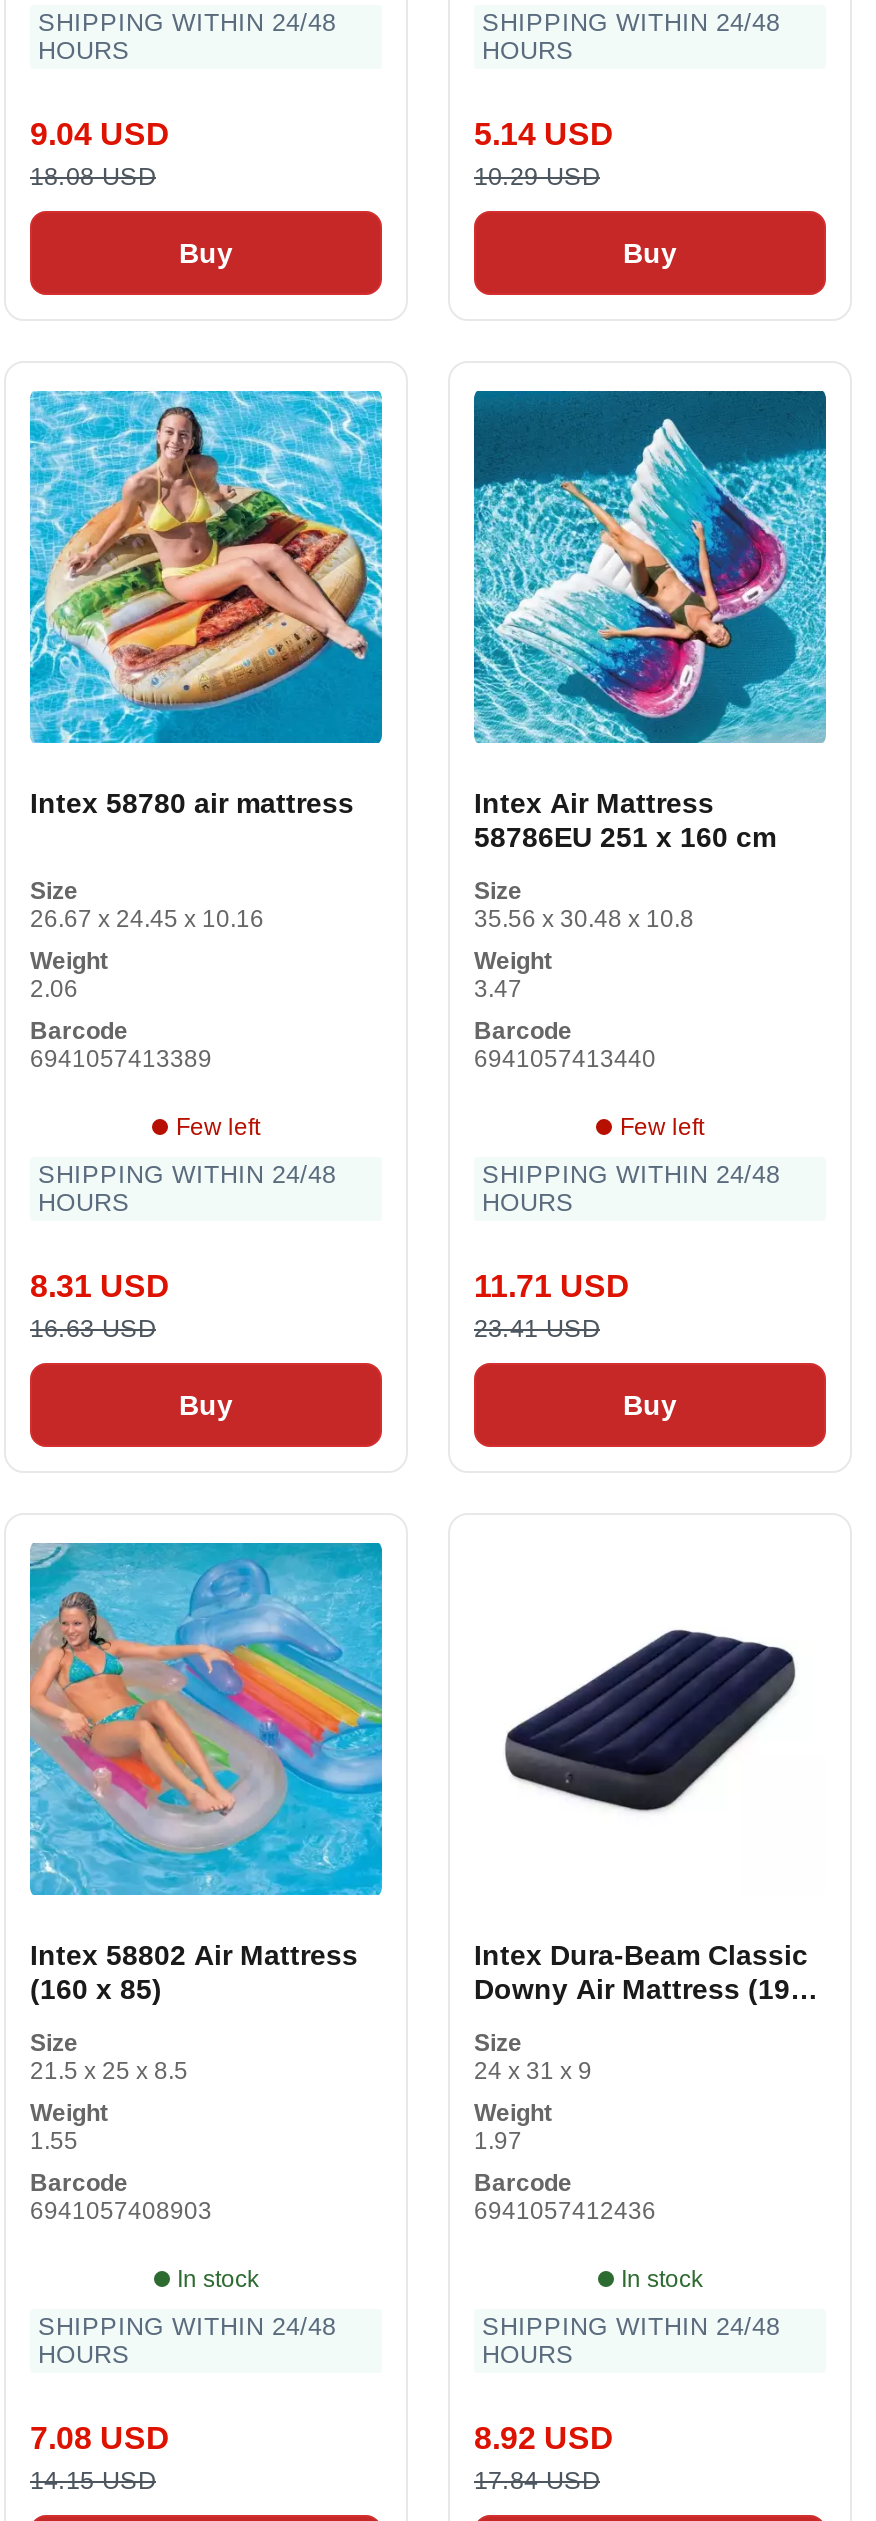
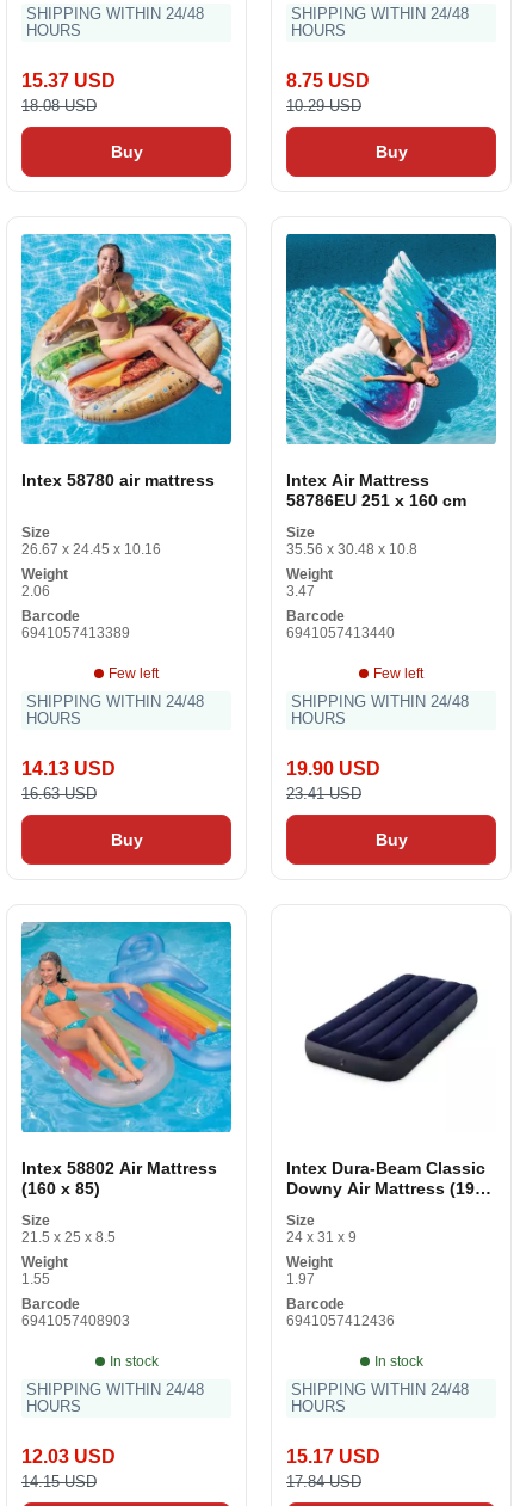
- 9.04 USD
+ 15.37 USD

- 5.14 USD
+ 8.75 USD

- 8.31 USD
+ 14.13 USD

- 11.71 USD
+ 19.90 USD

- 7.08 USD
+ 12.03 USD

- 8.92 USD
+ 15.17 USD
